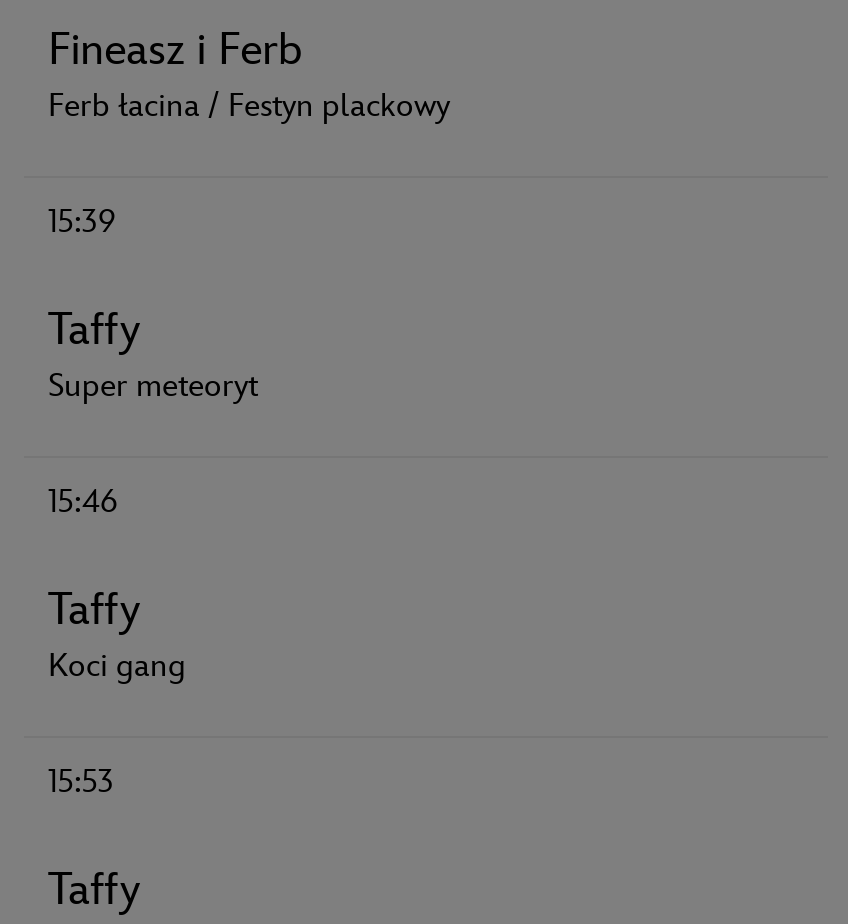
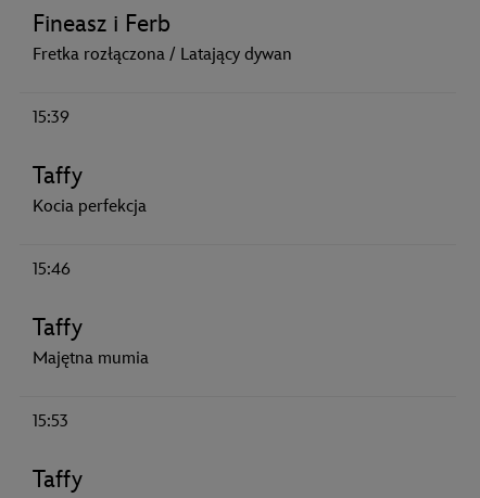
- Ferb łacina / Festyn plackowy
+ Fretka rozłączona / Latający dywan

- Super meteoryt
+ Kocia perfekcja

- Koci gang
+ Majętna mumia
